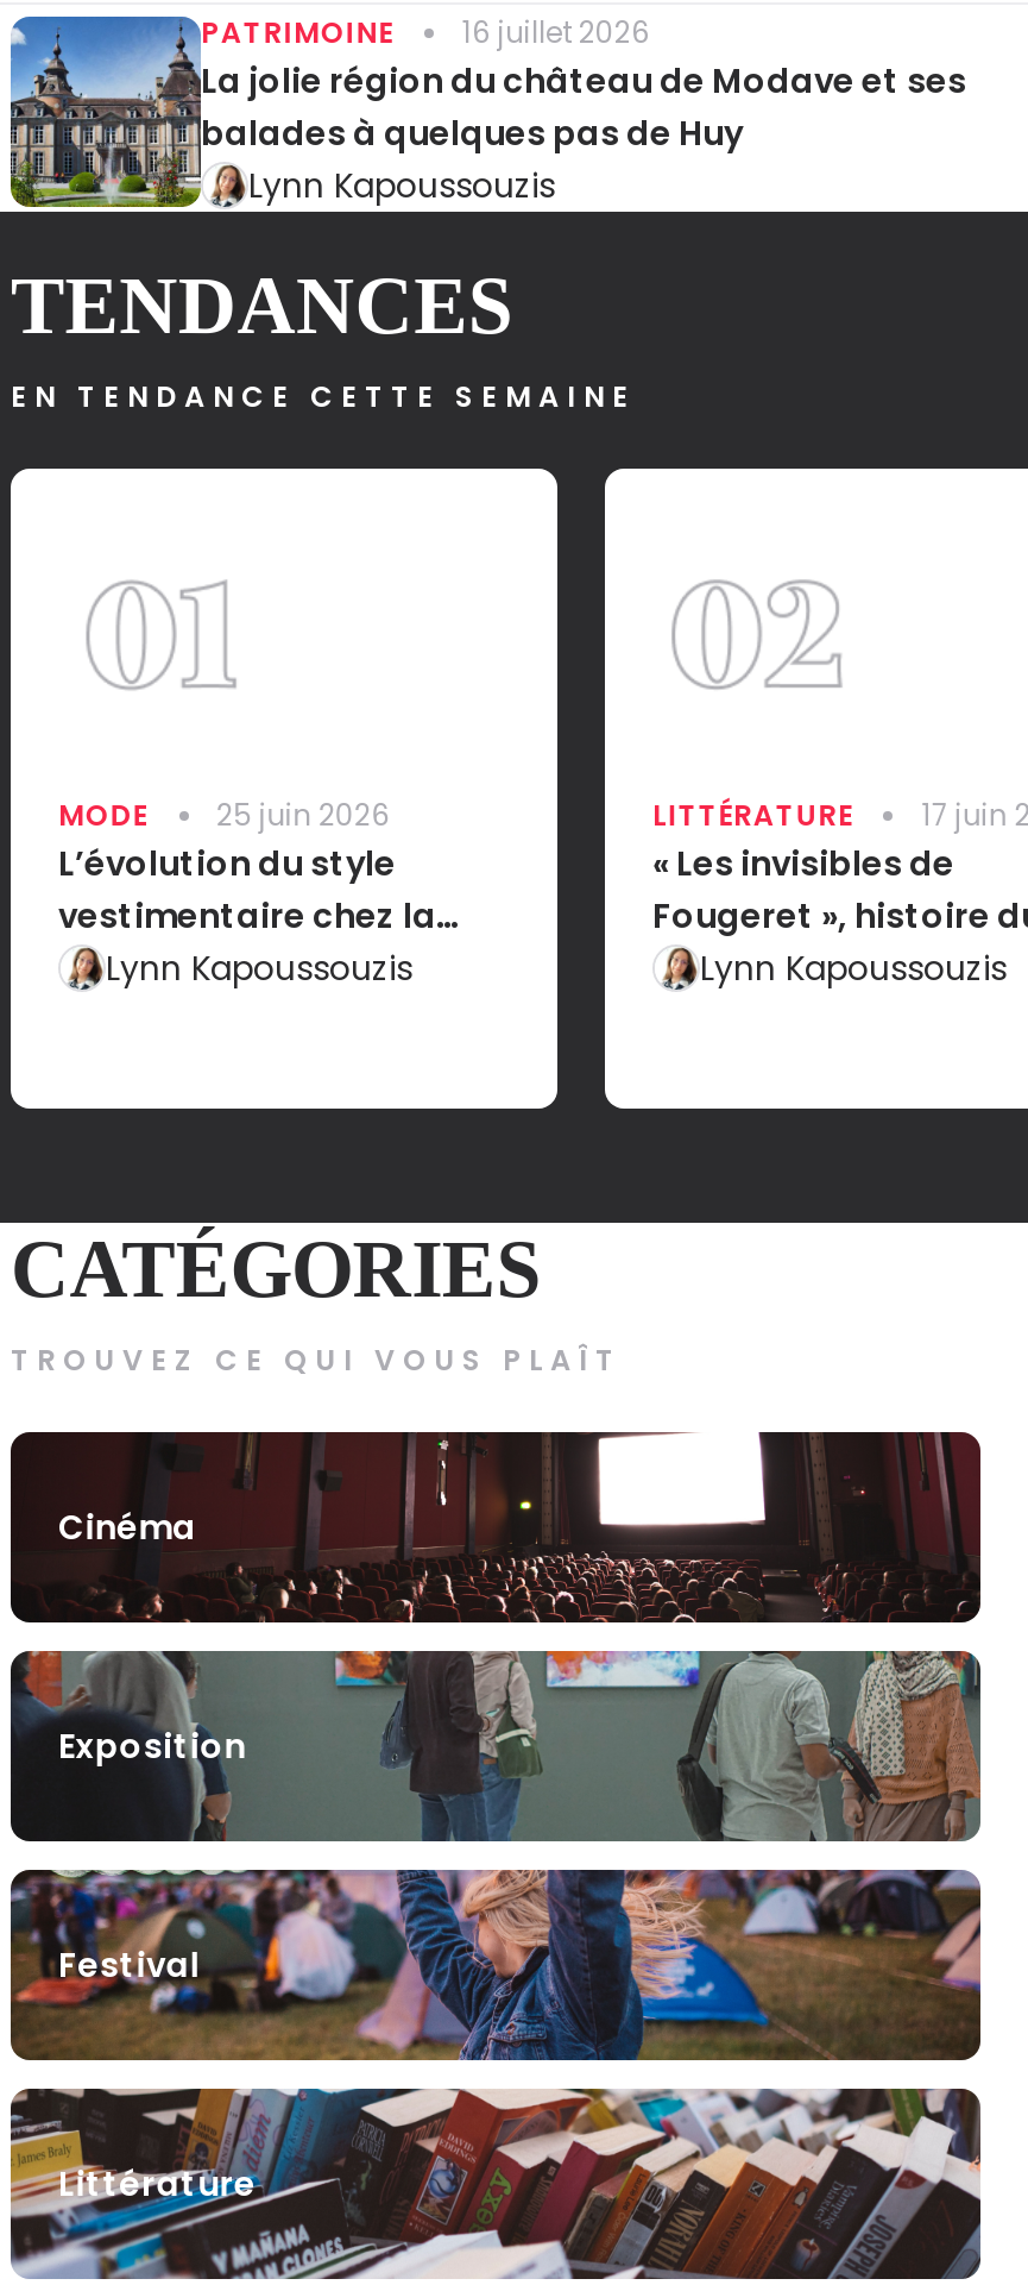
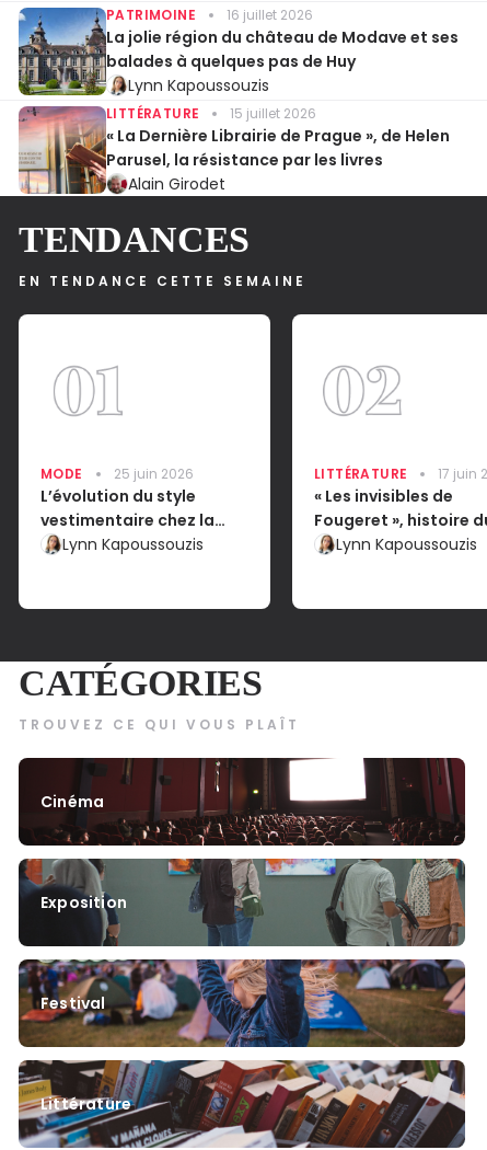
+ [image]
+ LITTÉRATURE
+ 15 juillet 2026
+ « La Dernière Librairie de Prague », de Helen
+ Parusel, la résistance par les livres
+ Alain Girodet
